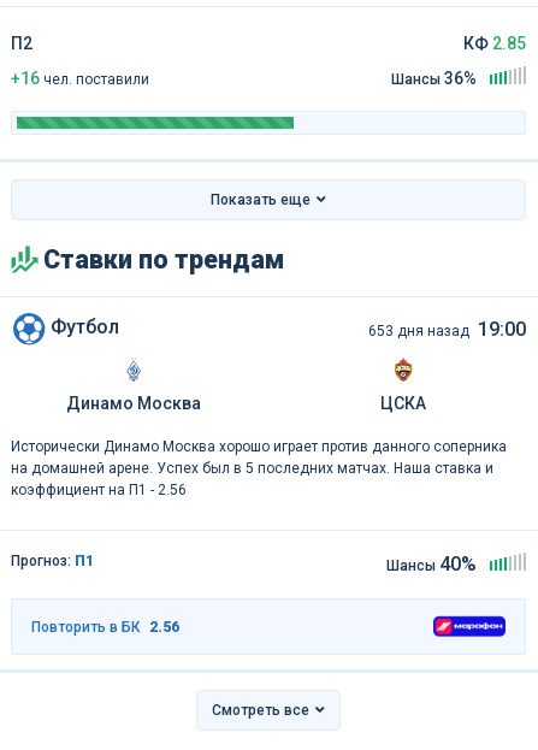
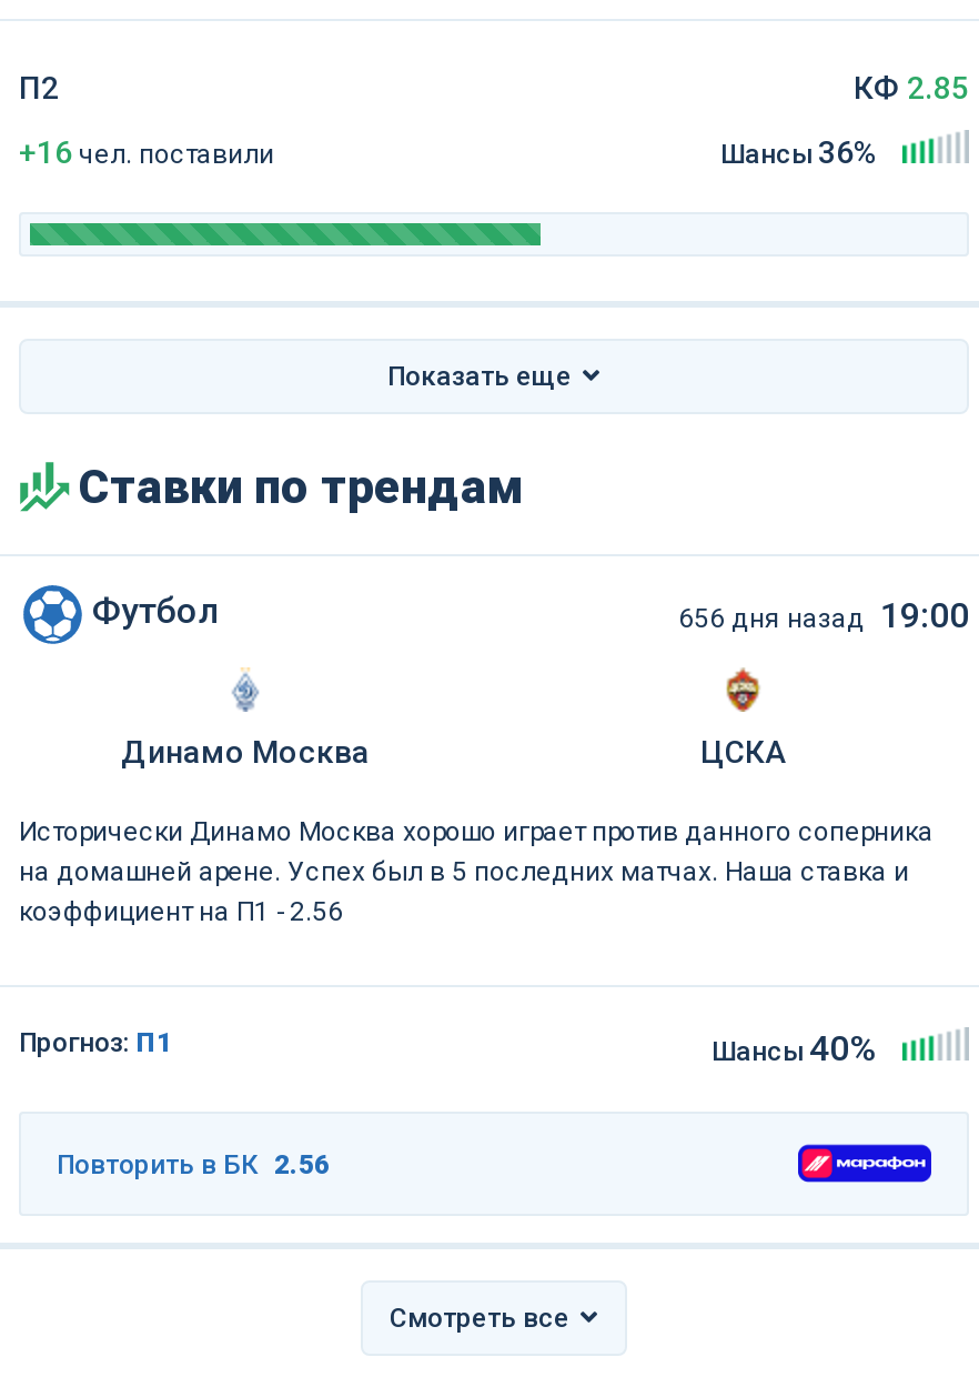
- 653 дня назад 19:00
+ 656 дня назад 19:00
